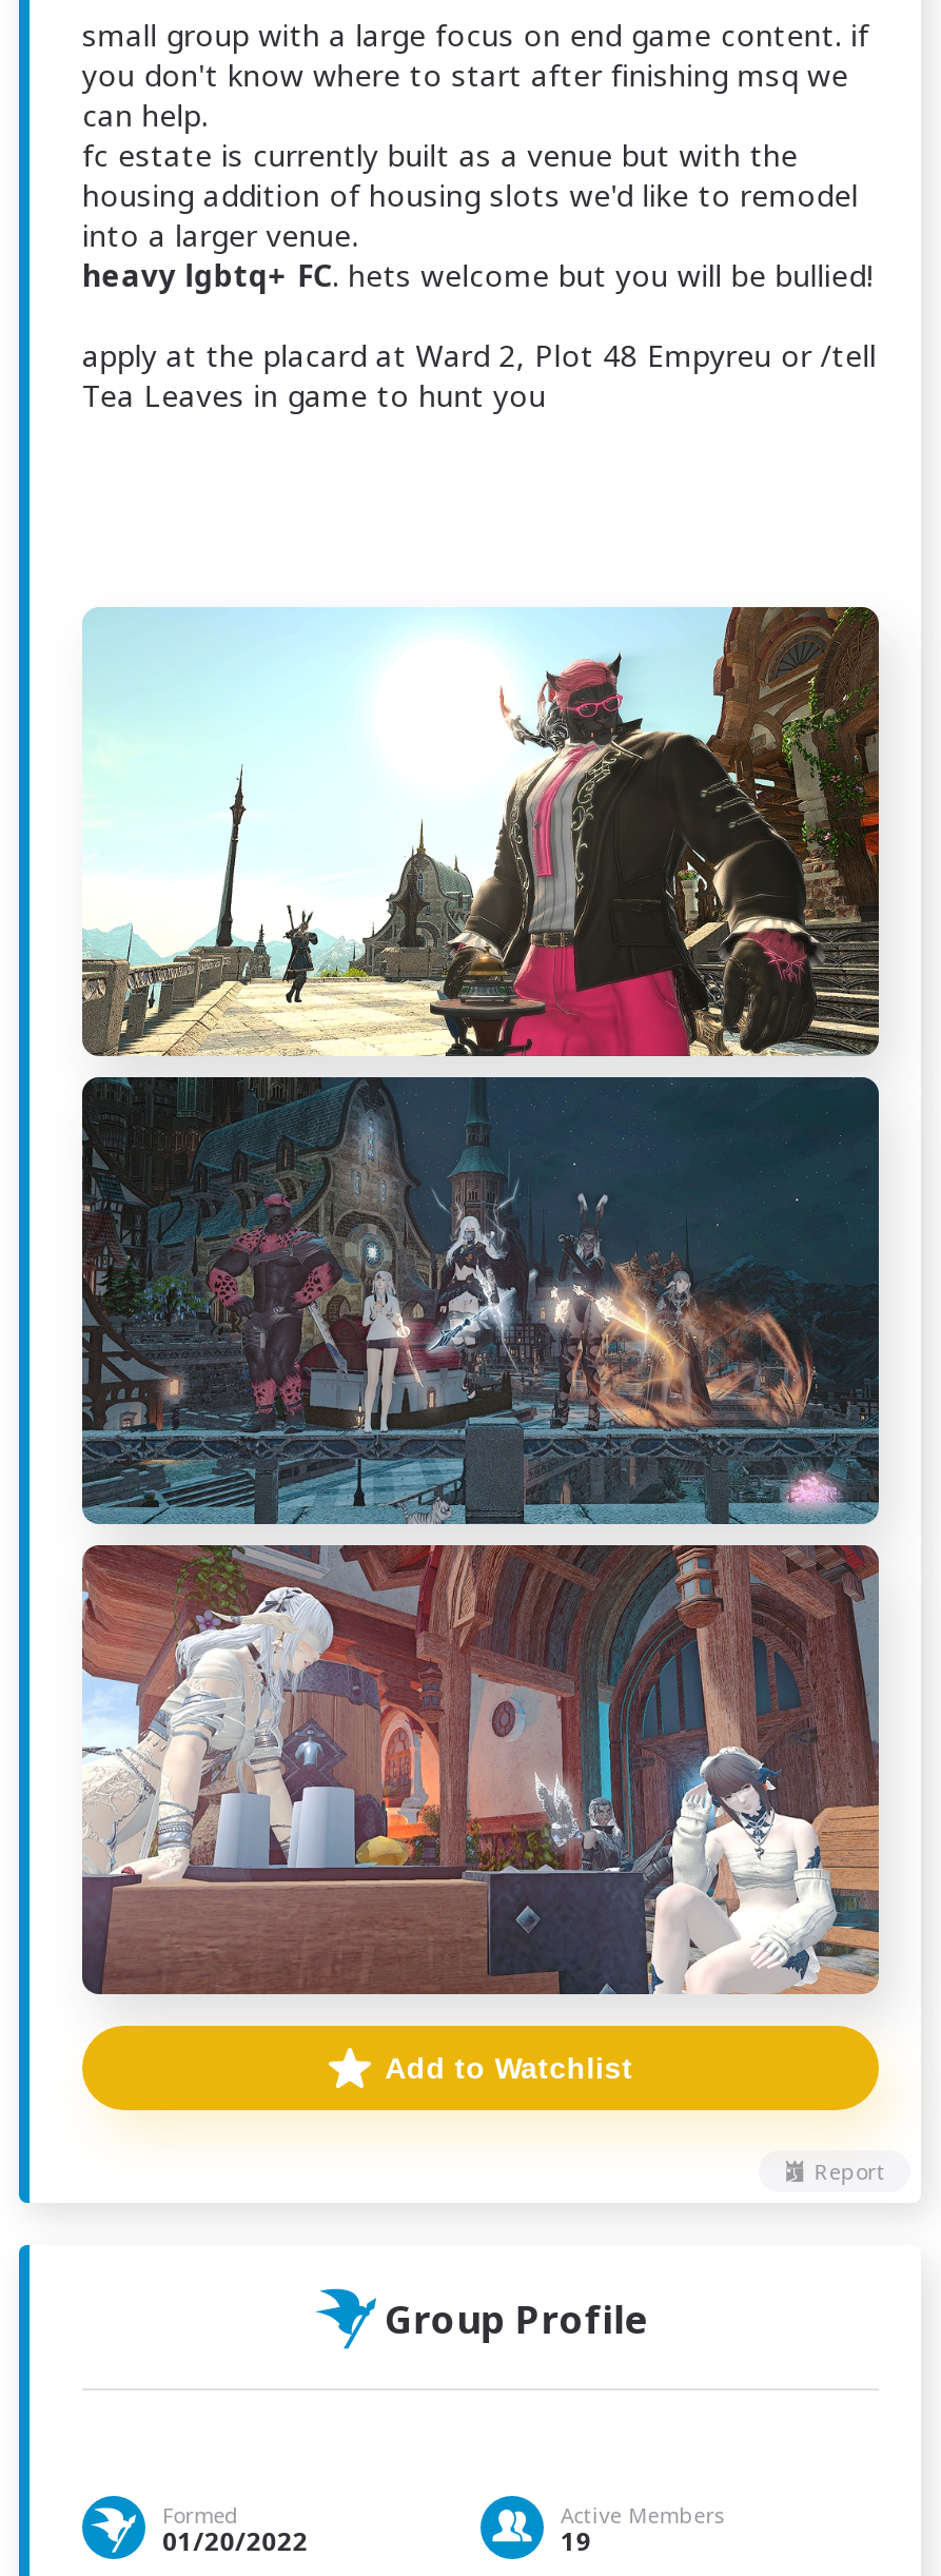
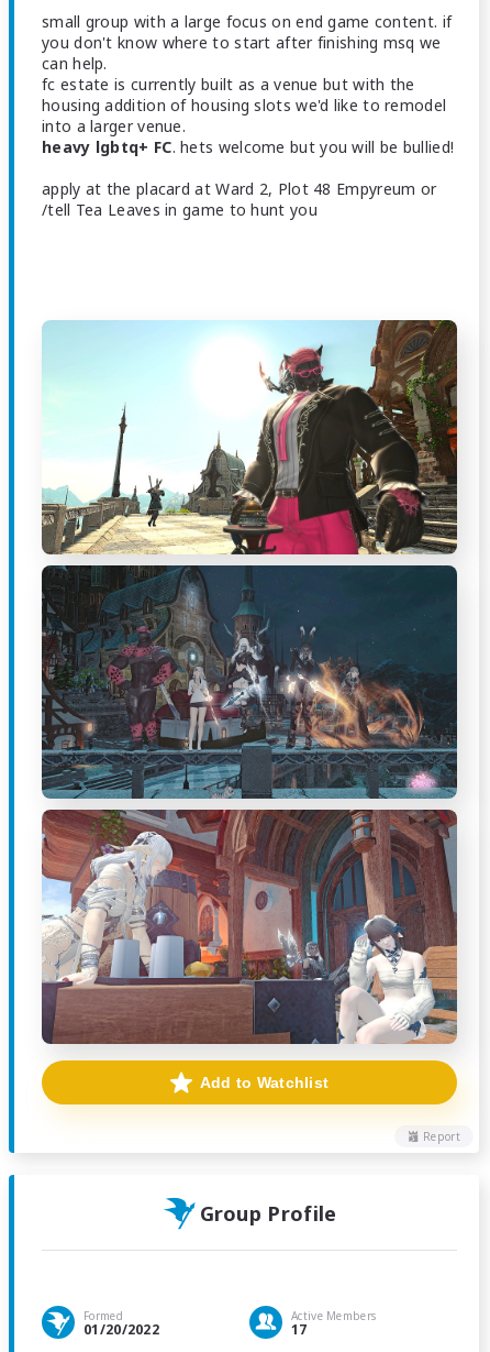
- apply at the placard at Ward 2, Plot 48 Empyreu or /tell
- Tea Leaves in game to hunt you
+ apply at the placard at Ward 2, Plot 48 Empyreum or
+ /tell Tea Leaves in game to hunt you

- 19
+ 17
